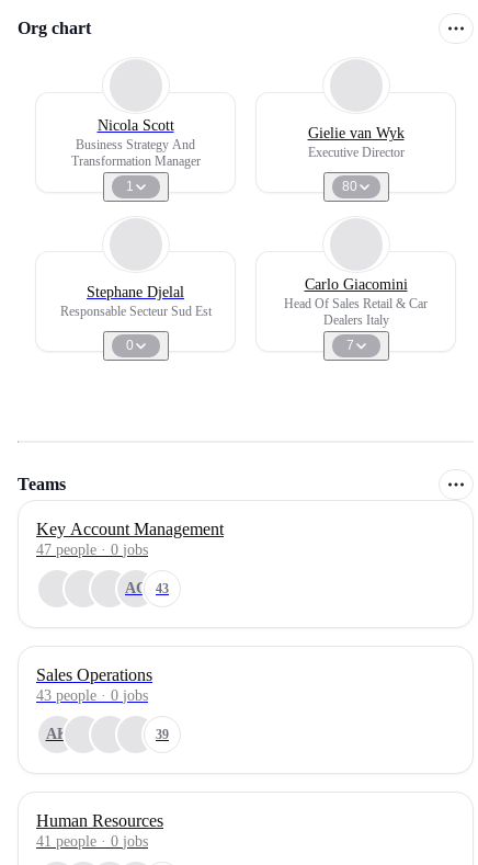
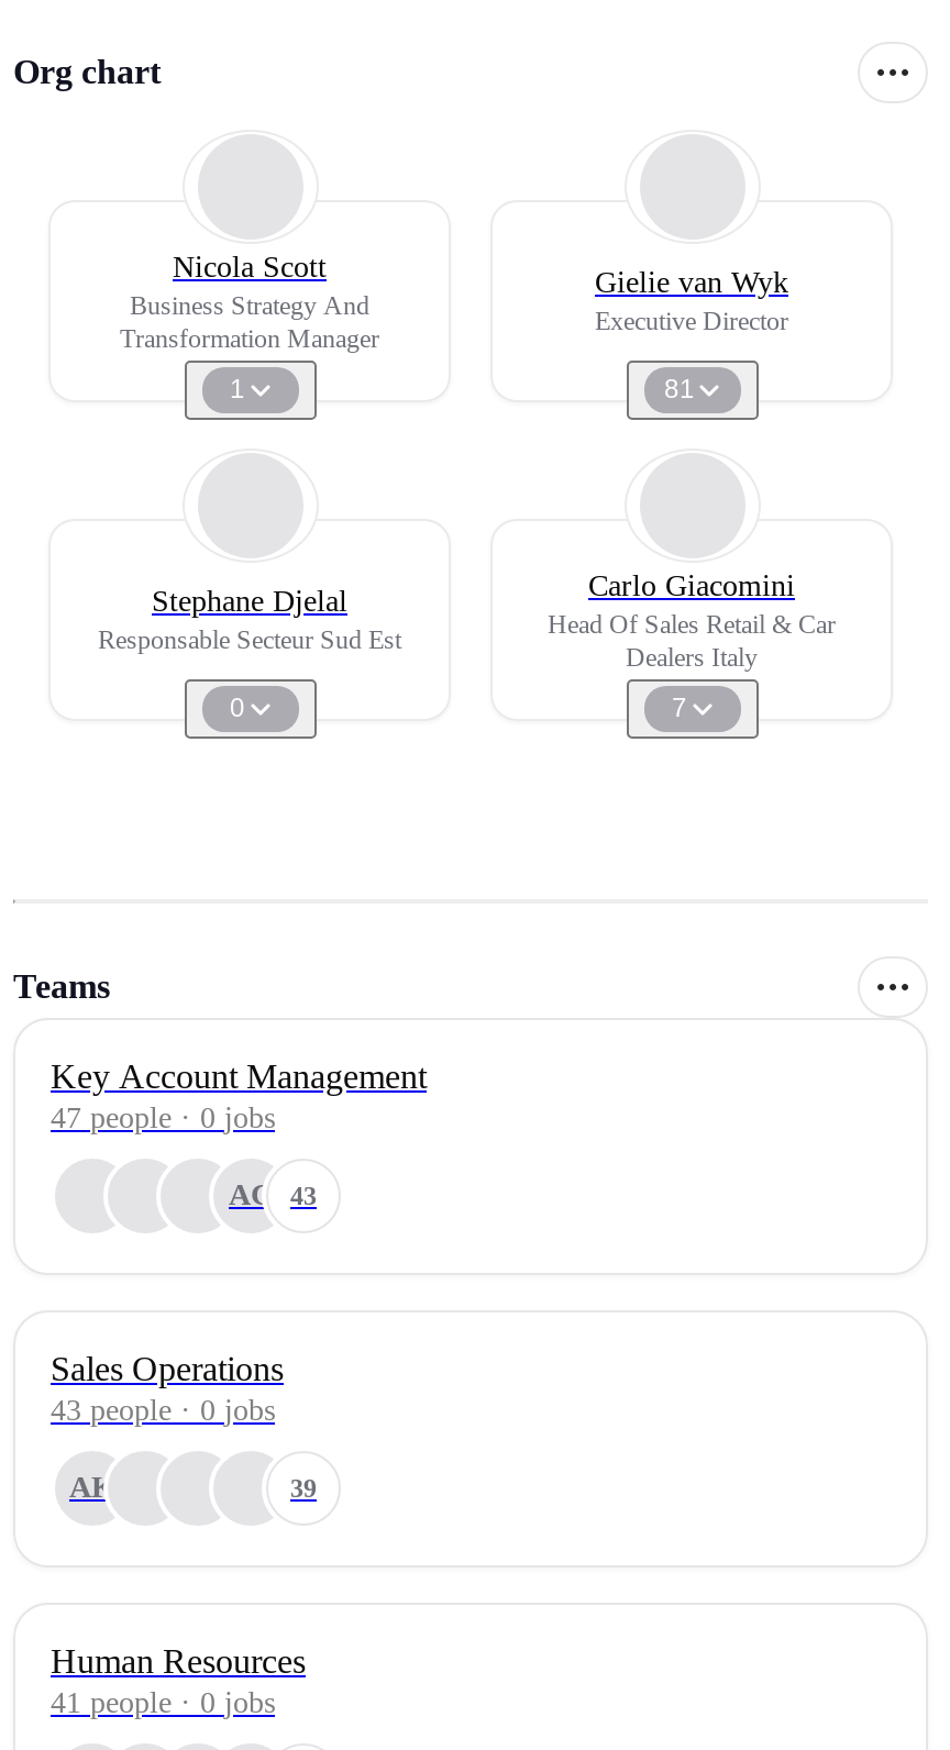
- 80
+ 81
